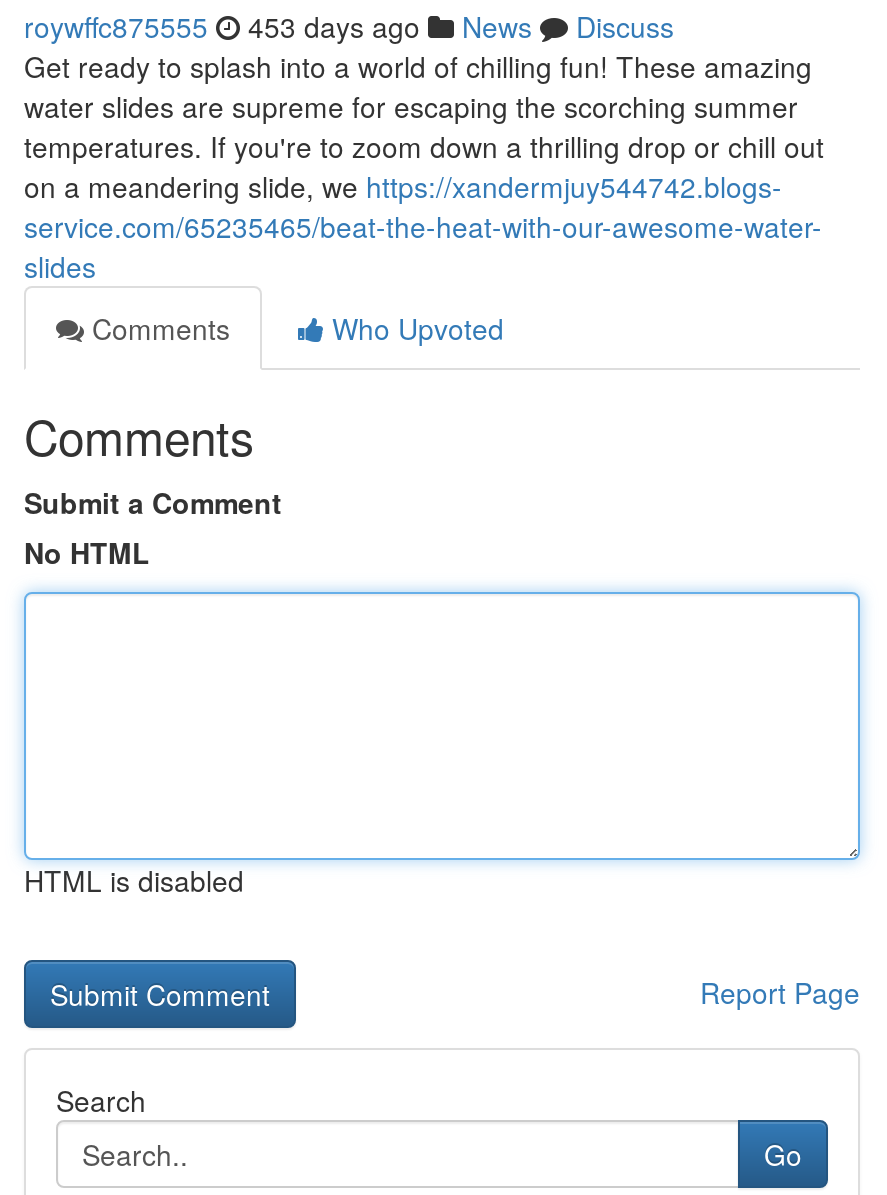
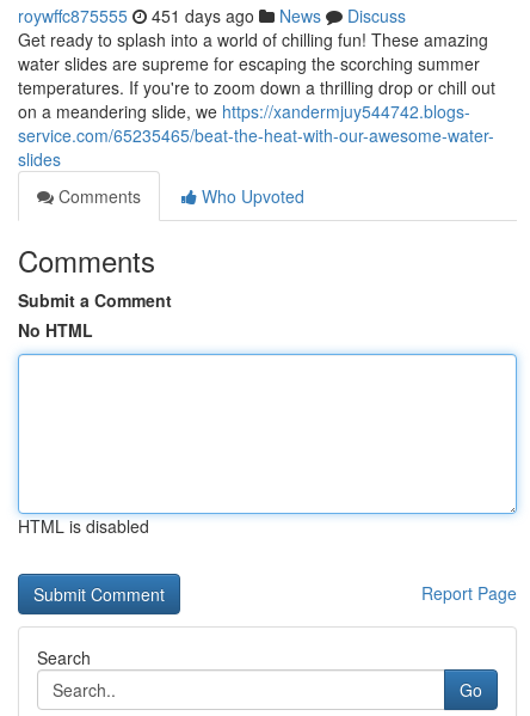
- roywffc875555 453 days ago News Discuss
+ roywffc875555 451 days ago News Discuss
